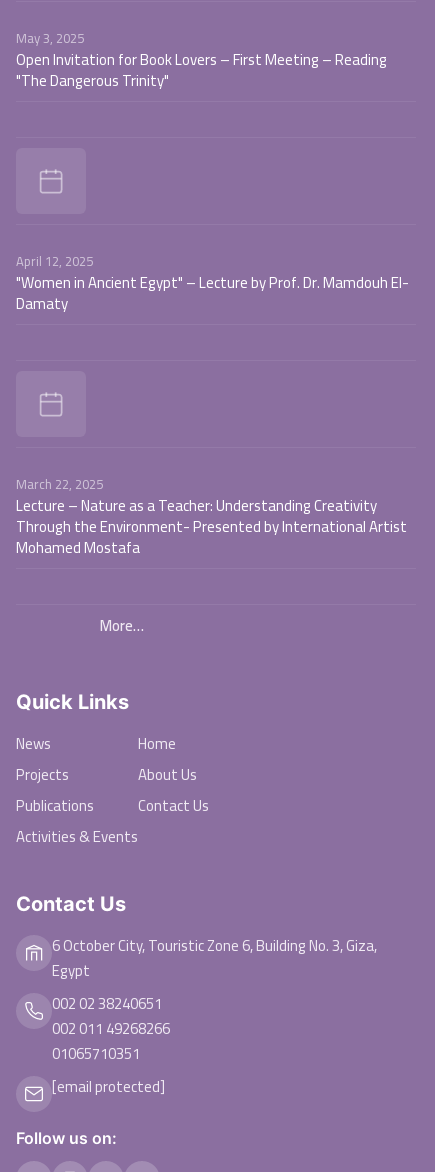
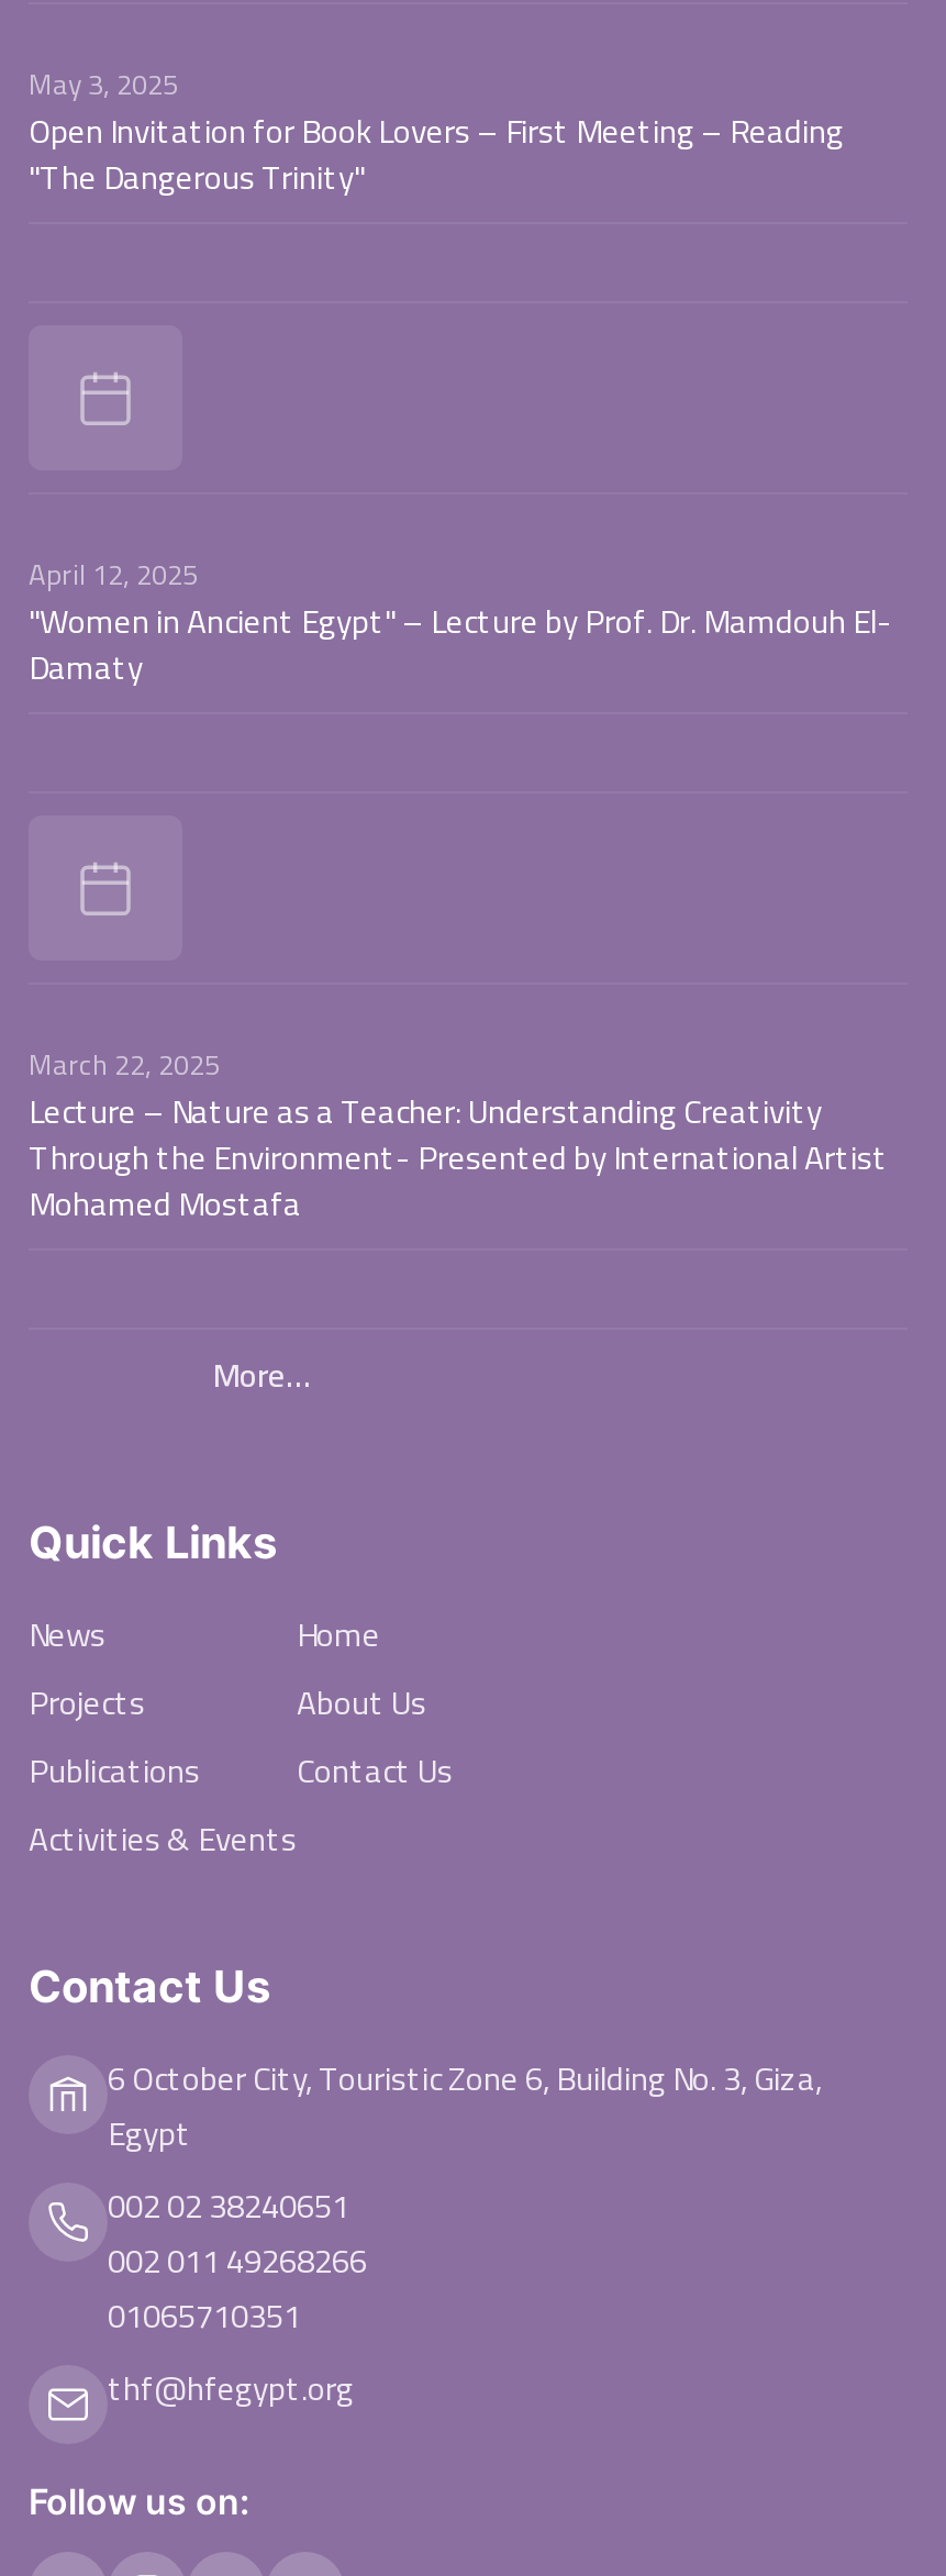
- [email protected]
+ thf@hfegypt.org
